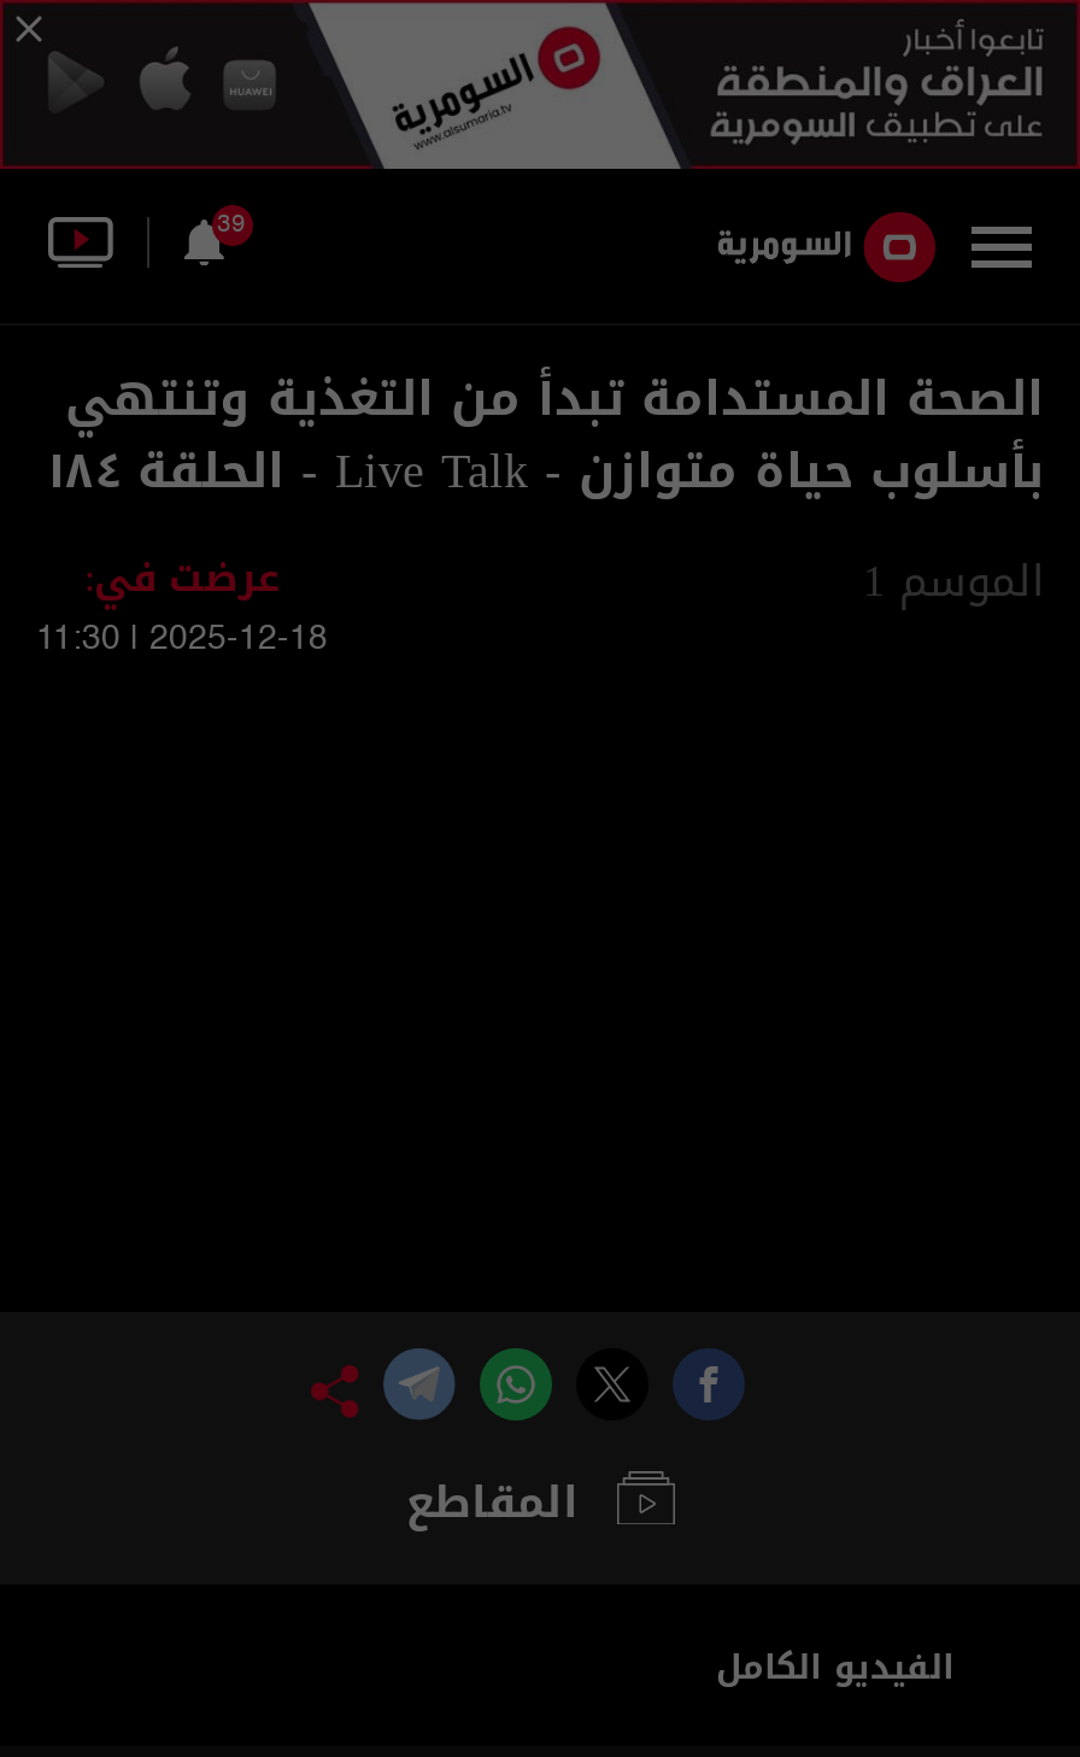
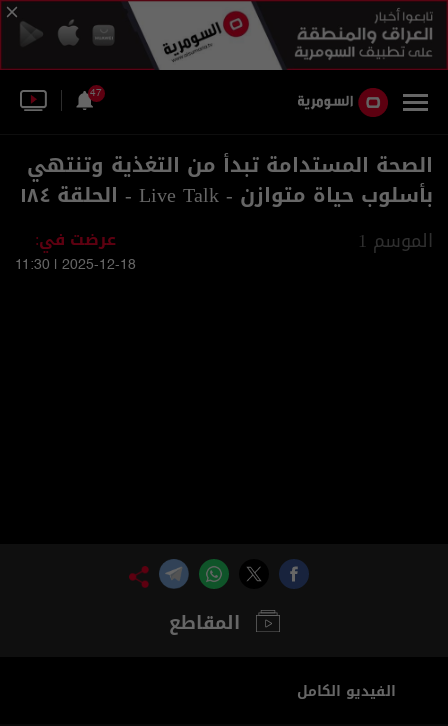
- 39
+ 47
